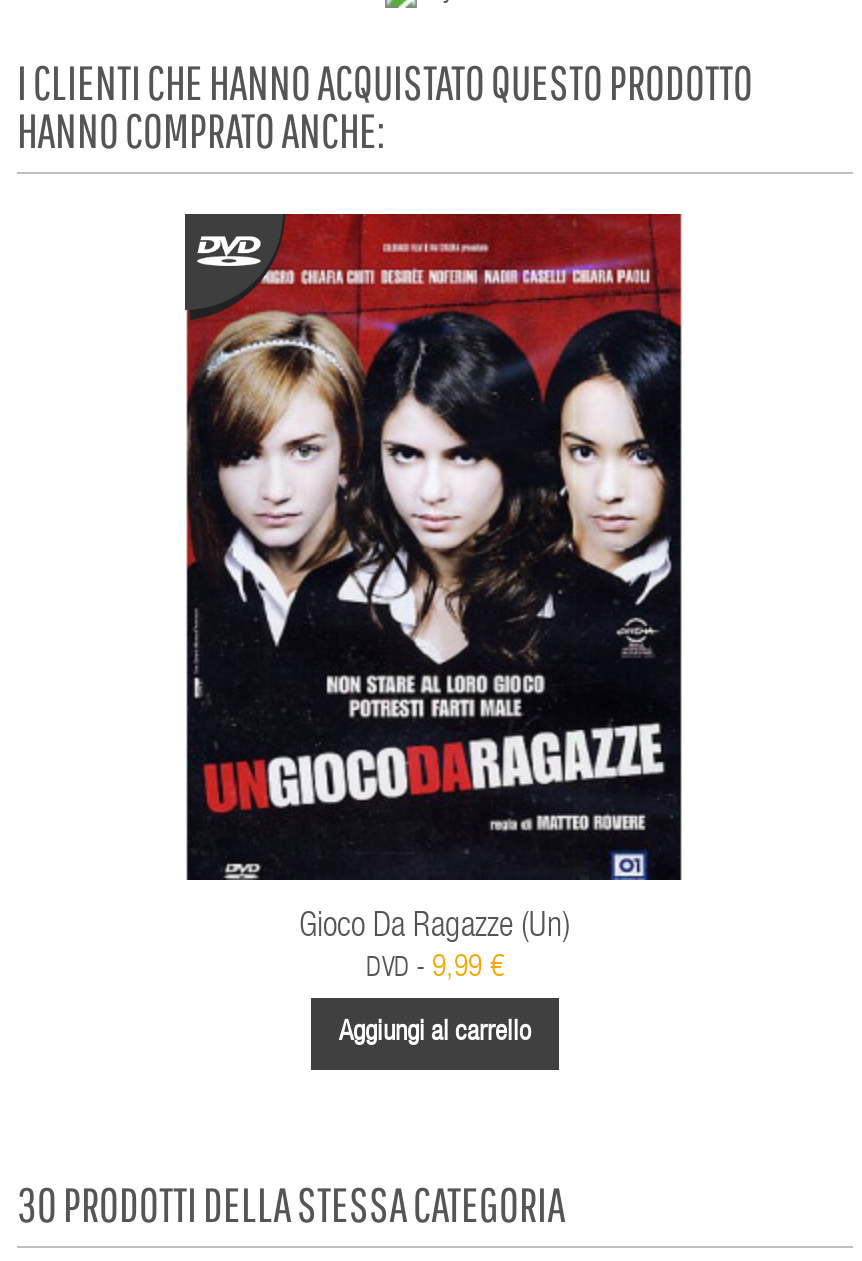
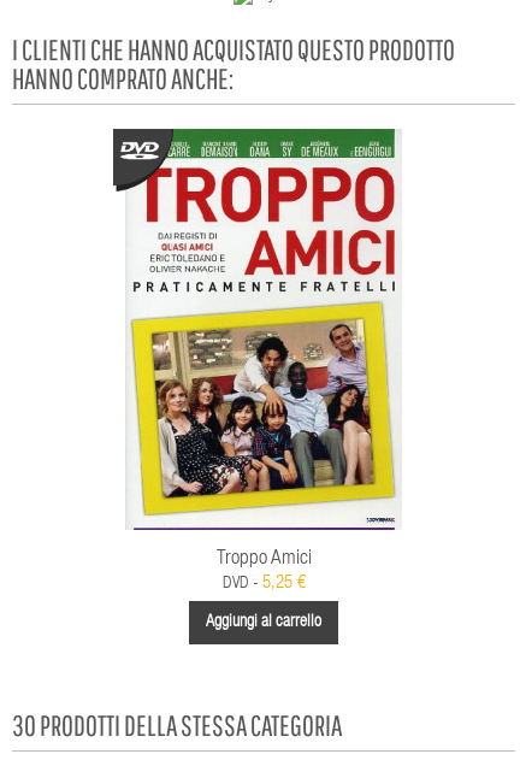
- [image]
- Gioco Da Ragazze (Un)
- DVD - 9,99 €
+ [image]
+ Troppo Amici
+ DVD - 5,25 €
